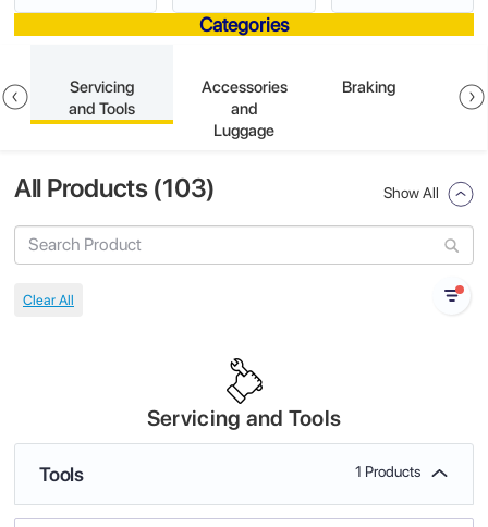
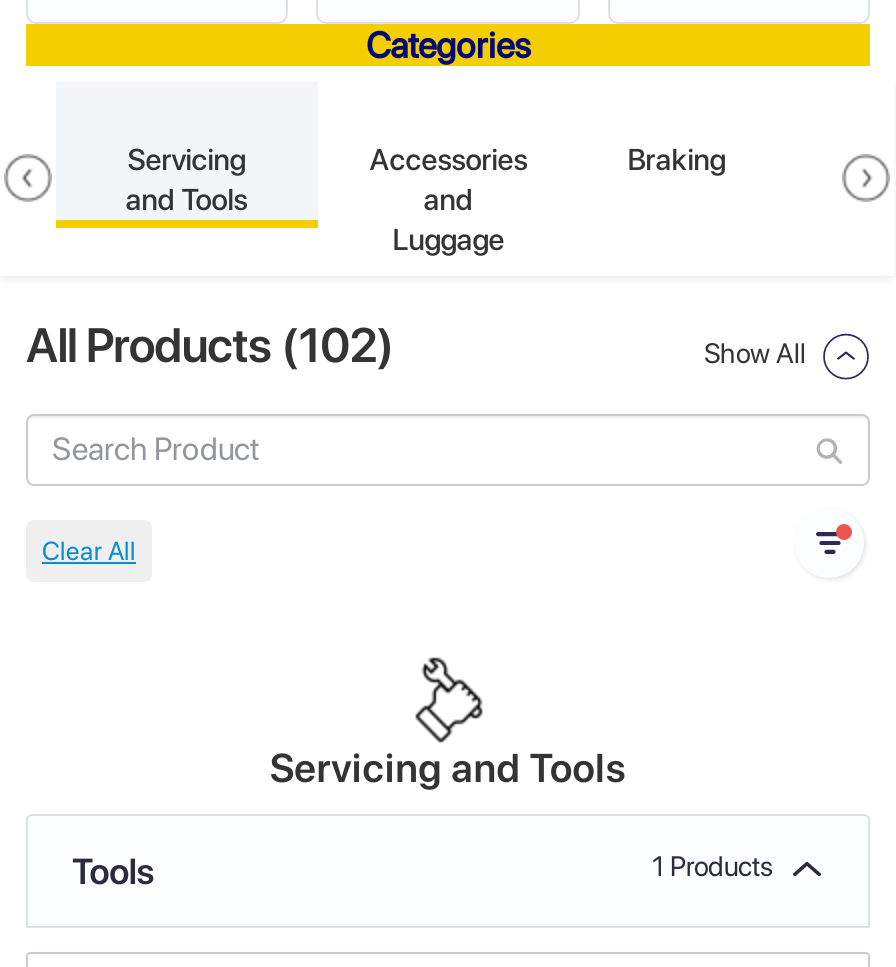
- All Products (103)
+ All Products (102)
